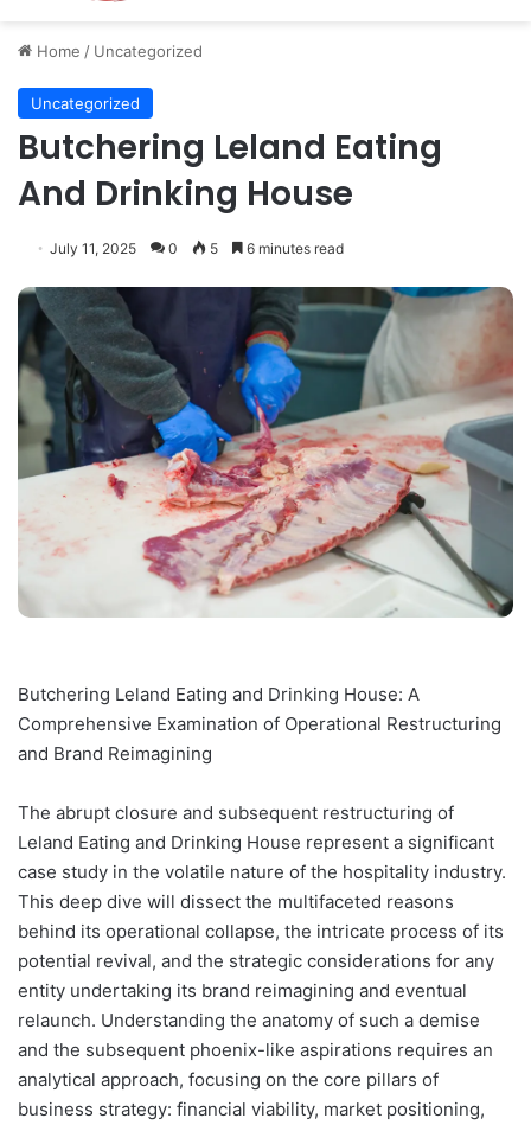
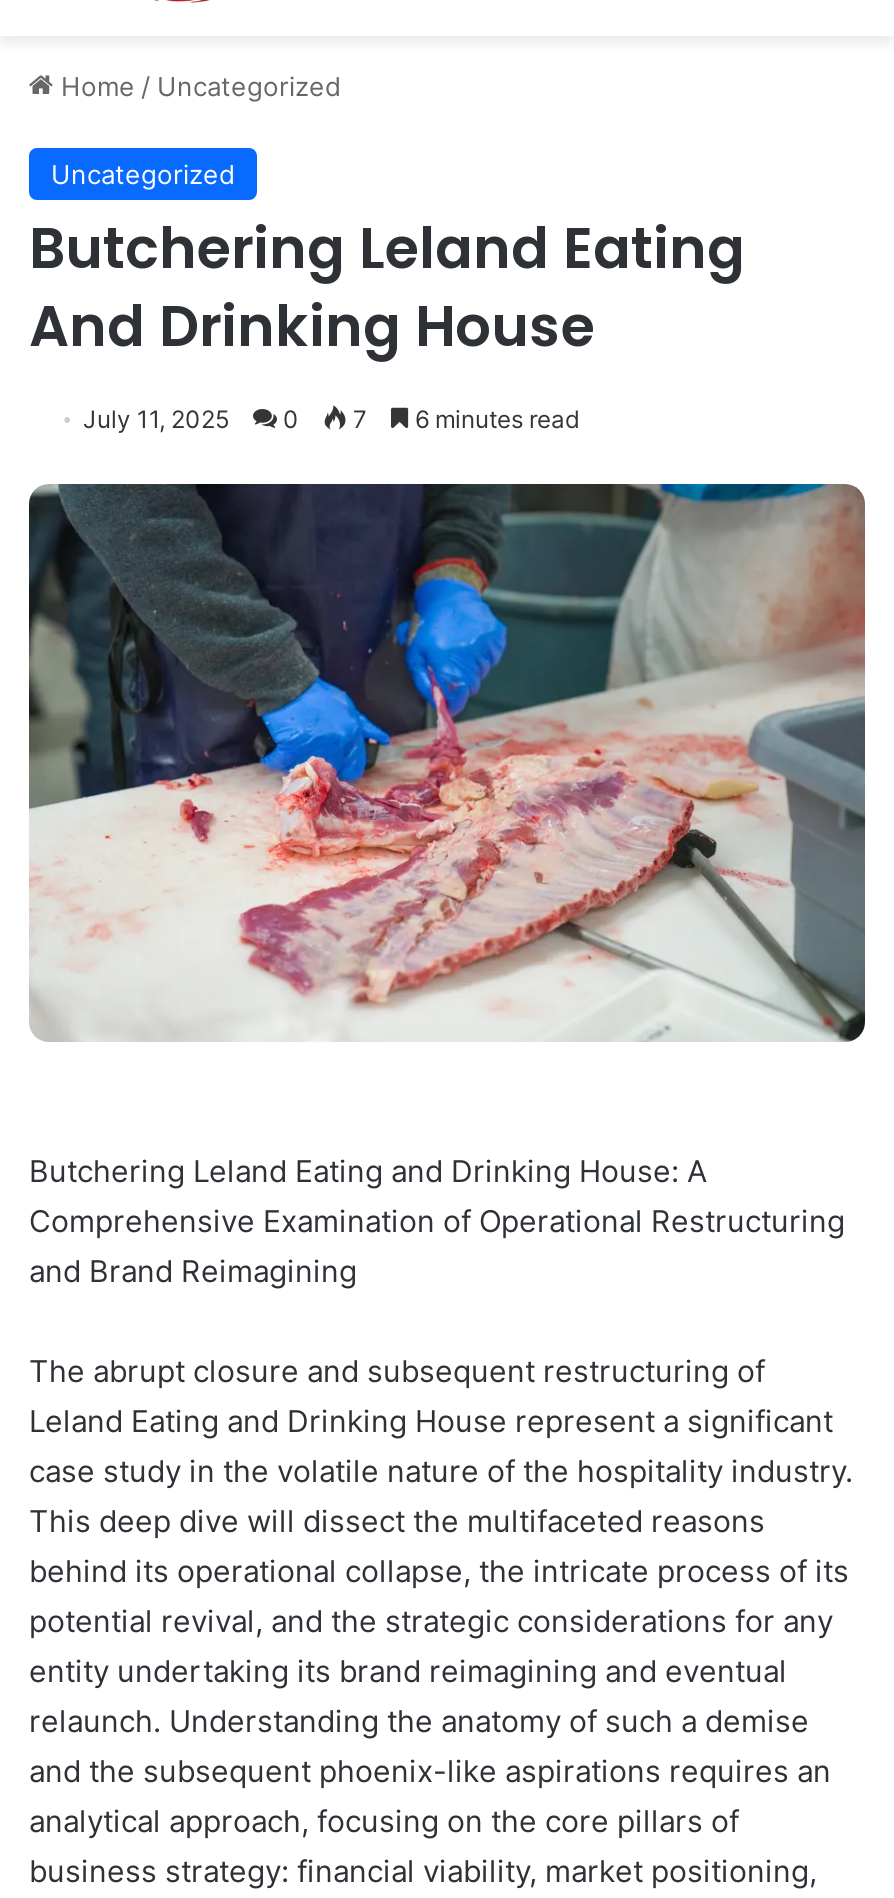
- July 11, 2025 0 5 6 minutes read
+ July 11, 2025 0 7 6 minutes read
